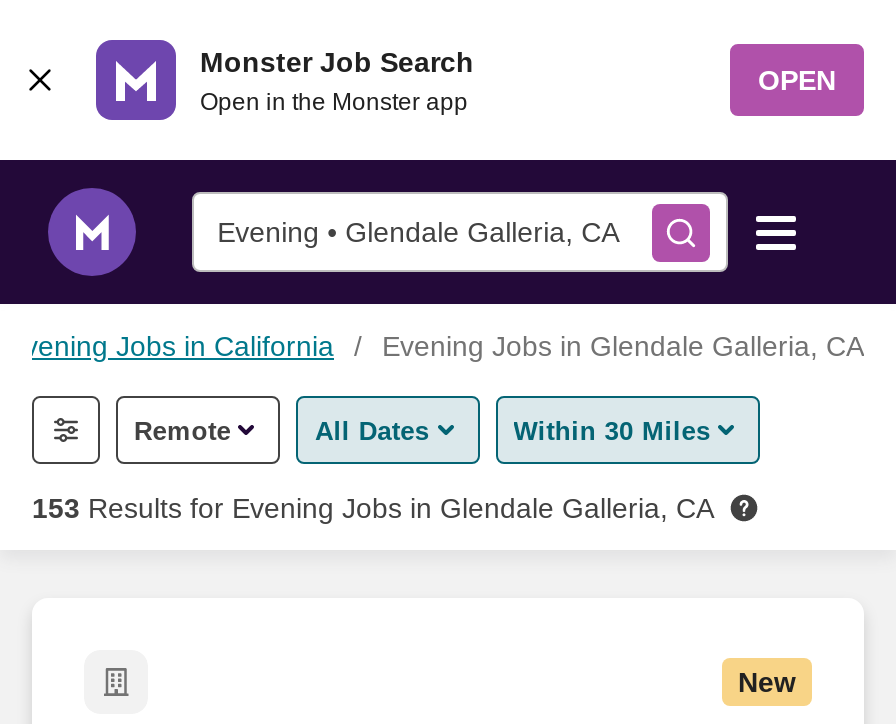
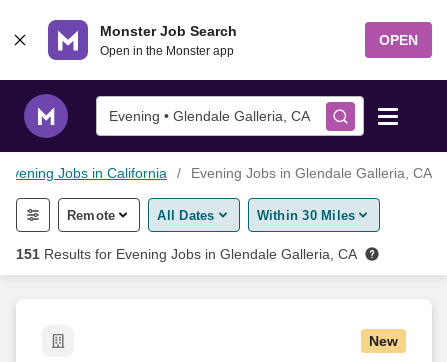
- 153 Results for Evening Jobs in Glendale Galleria, CA
+ 151 Results for Evening Jobs in Glendale Galleria, CA
